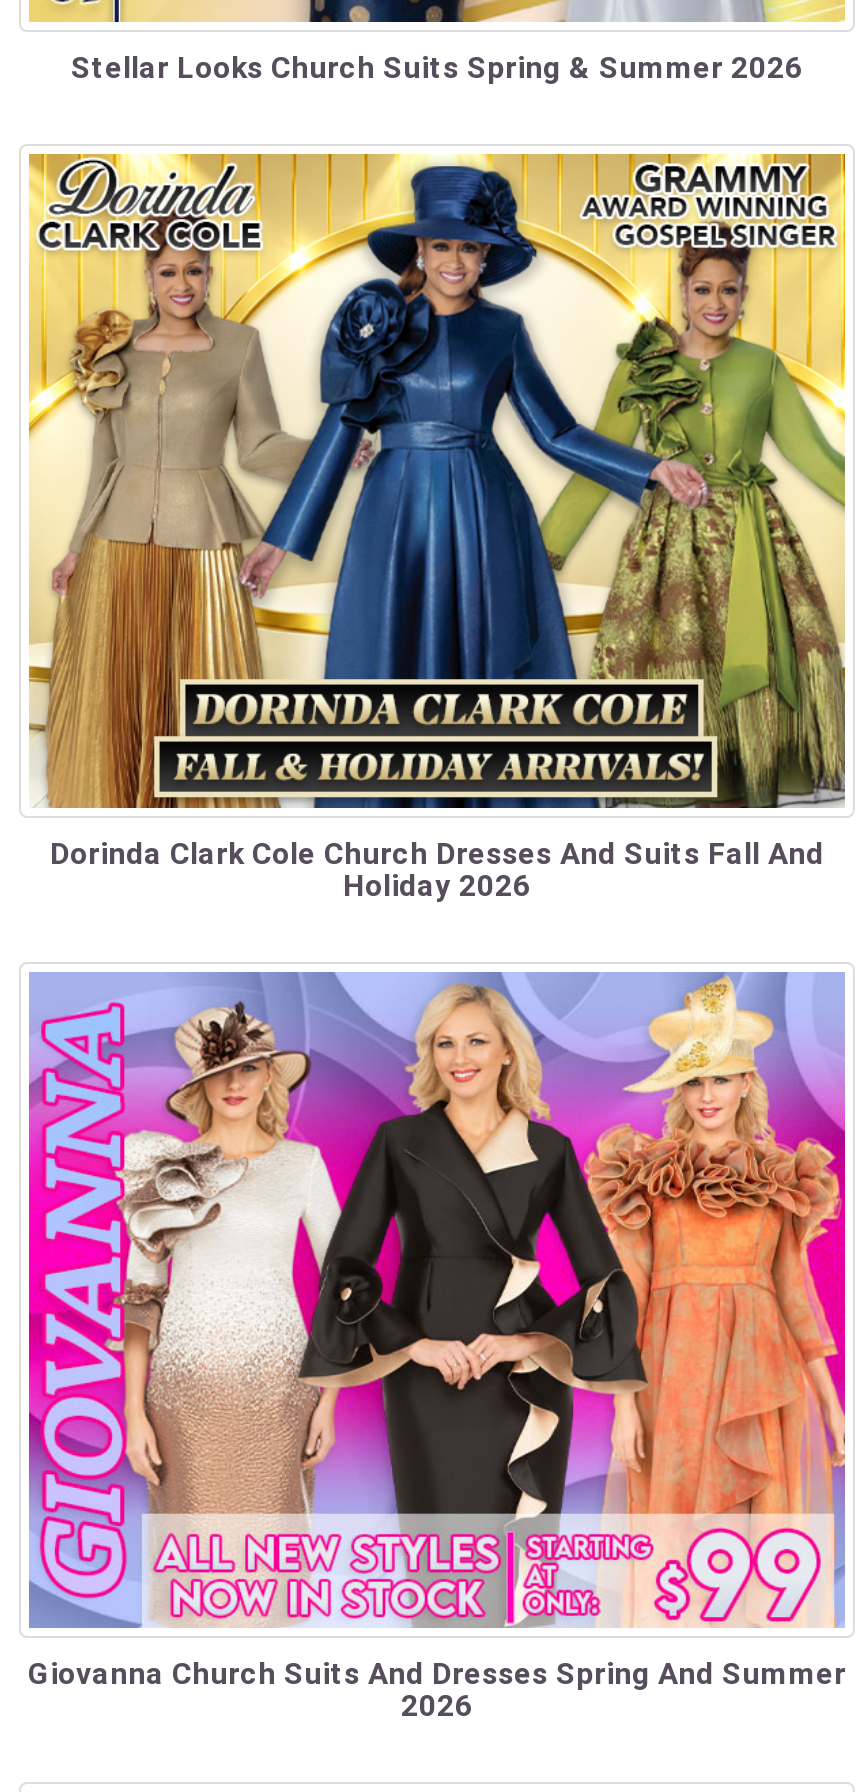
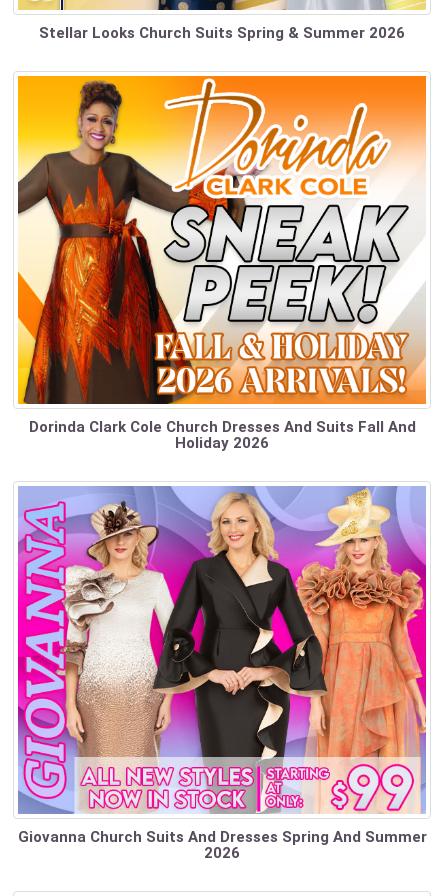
- [image]
+ [image]
